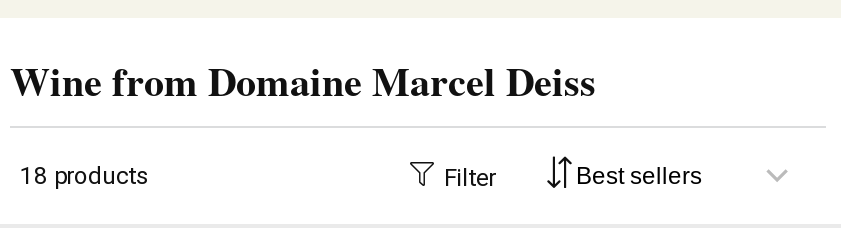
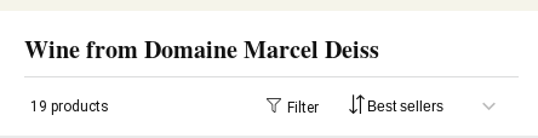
- 18 products
+ 19 products
